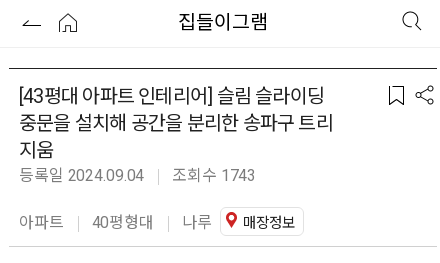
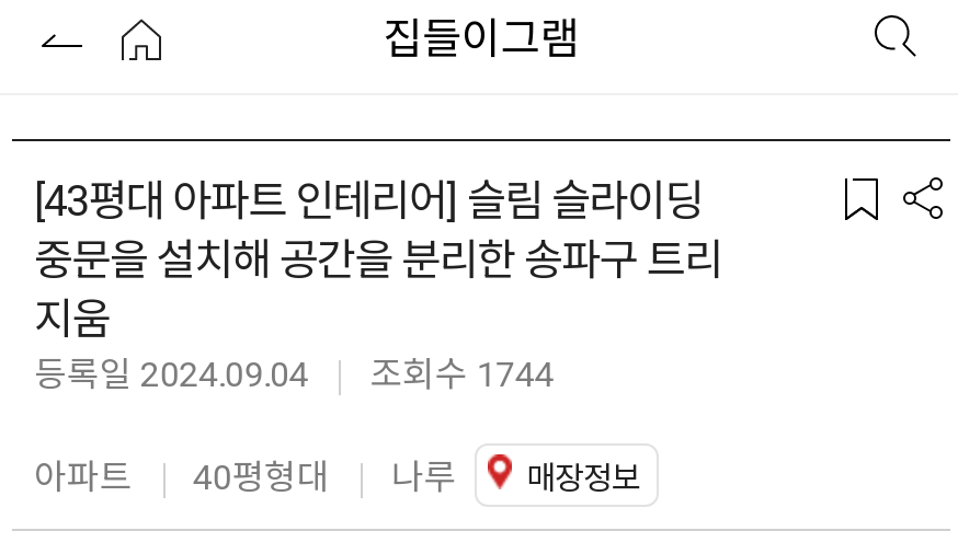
- 등록일 2024.09.04 조회수 1743
+ 등록일 2024.09.04 조회수 1744
